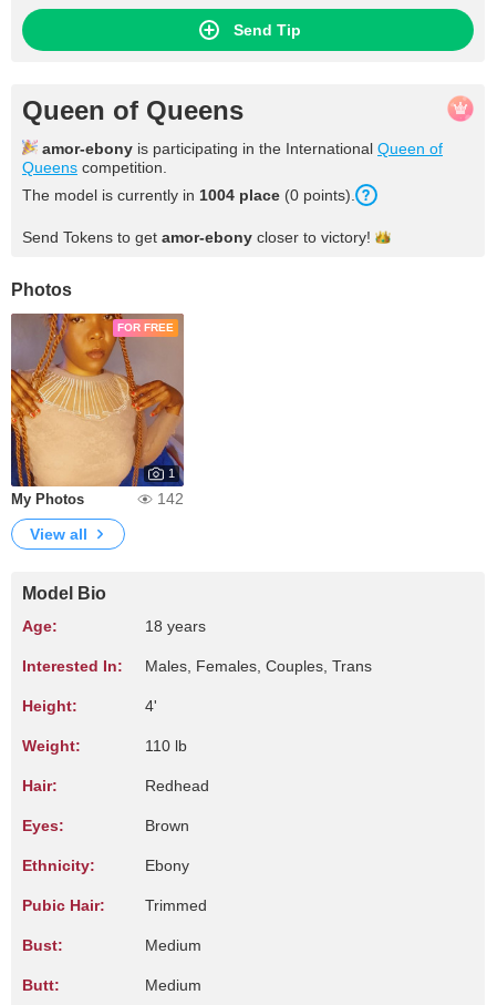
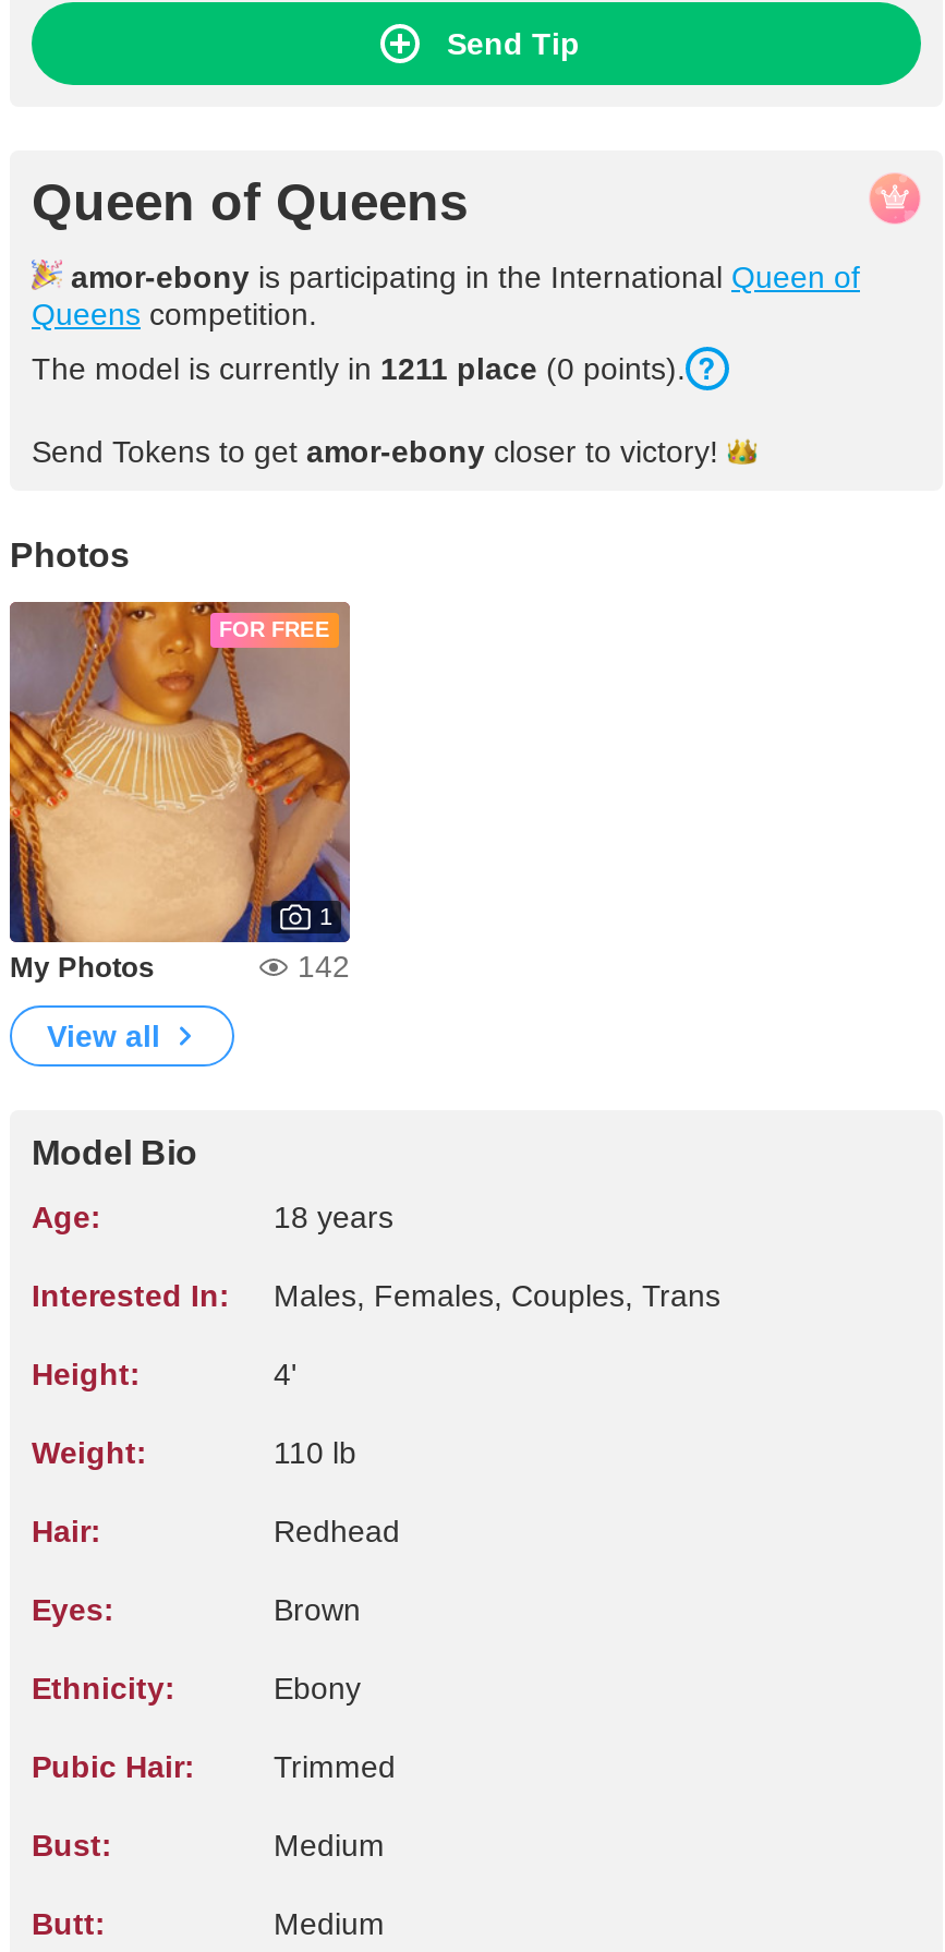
- The model is currently in 1004 place (0 points).
+ The model is currently in 1211 place (0 points).
